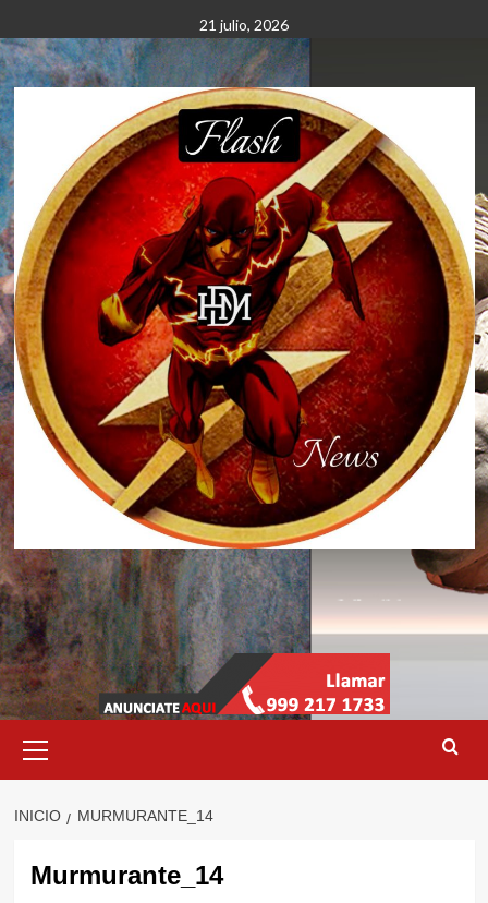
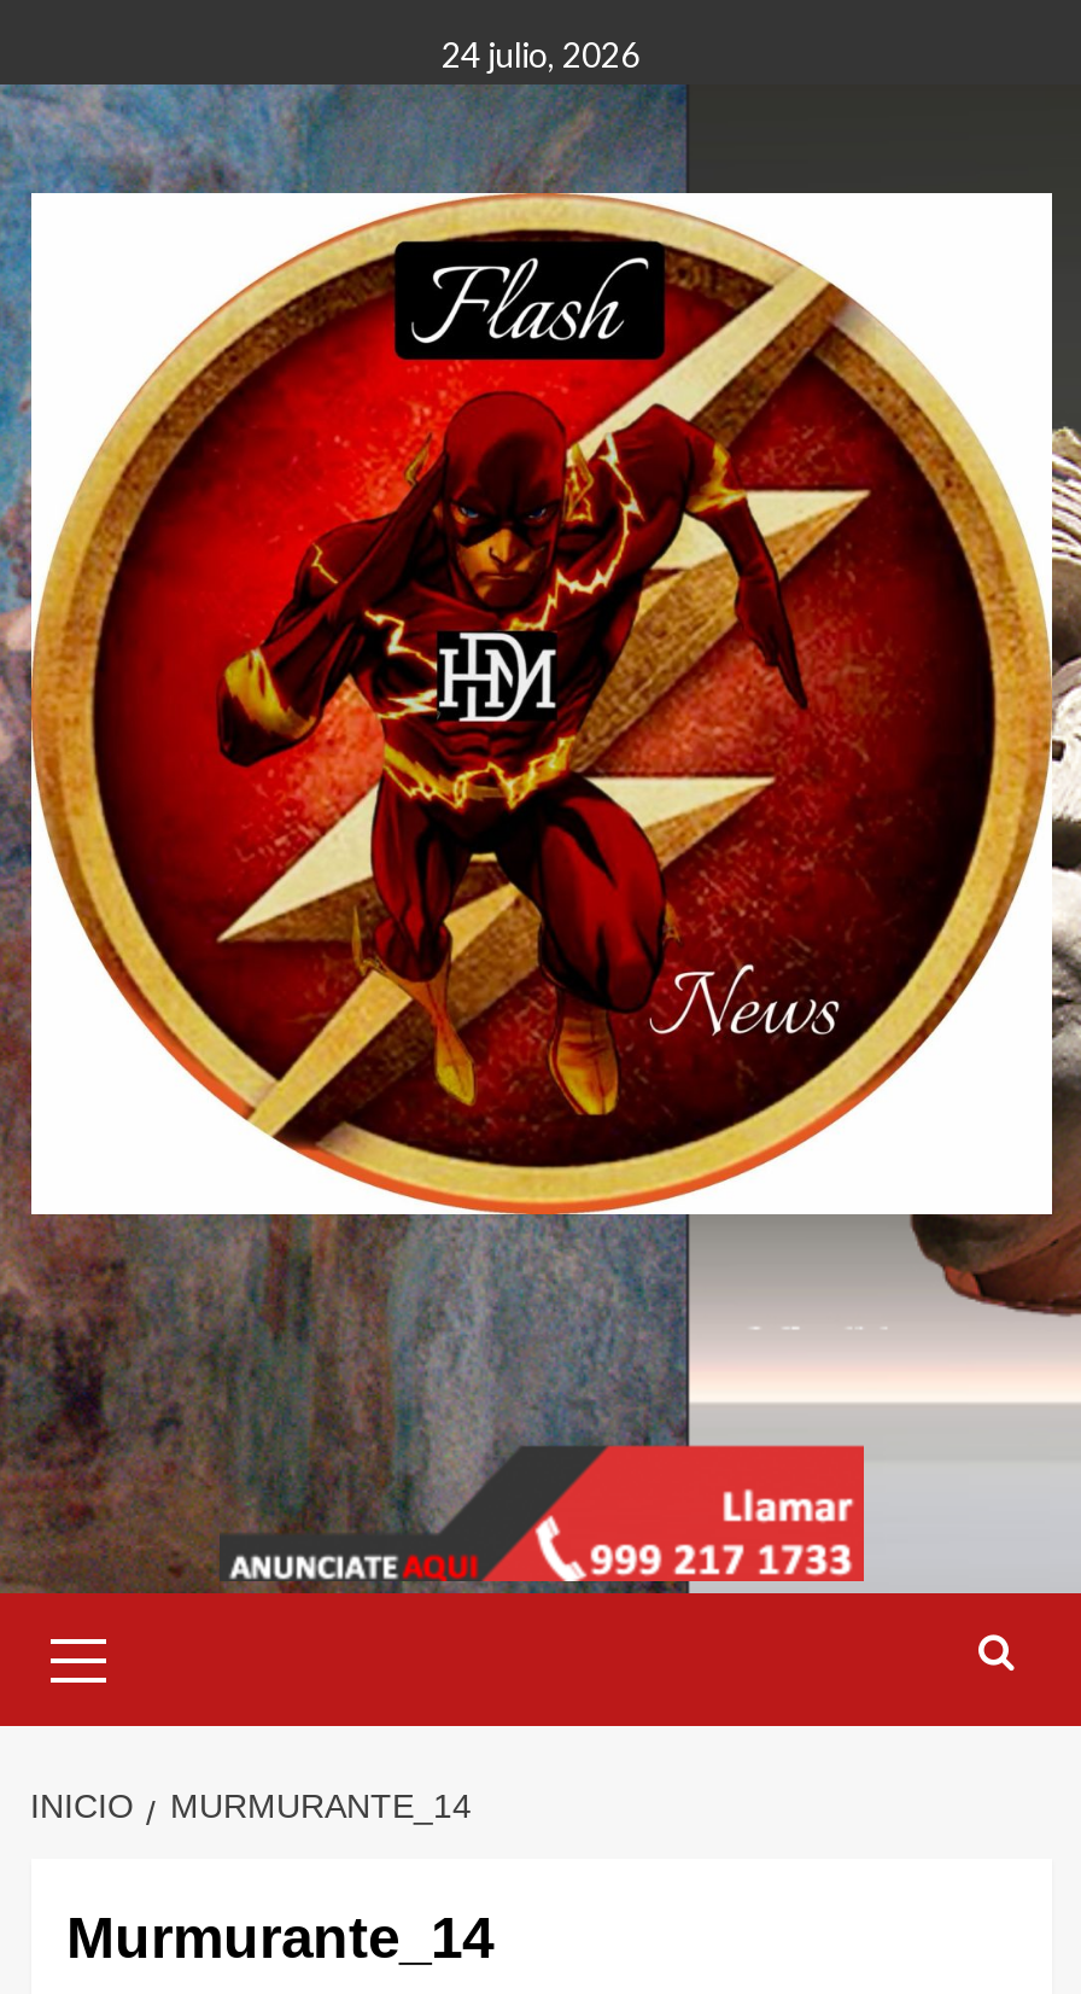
- 21 julio, 2026
+ 24 julio, 2026
